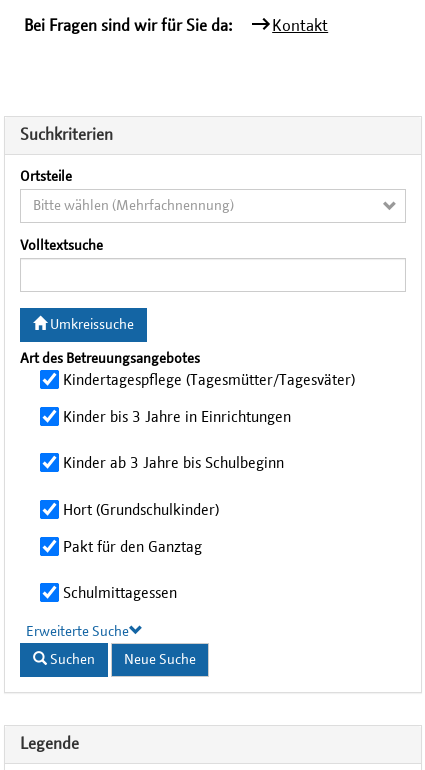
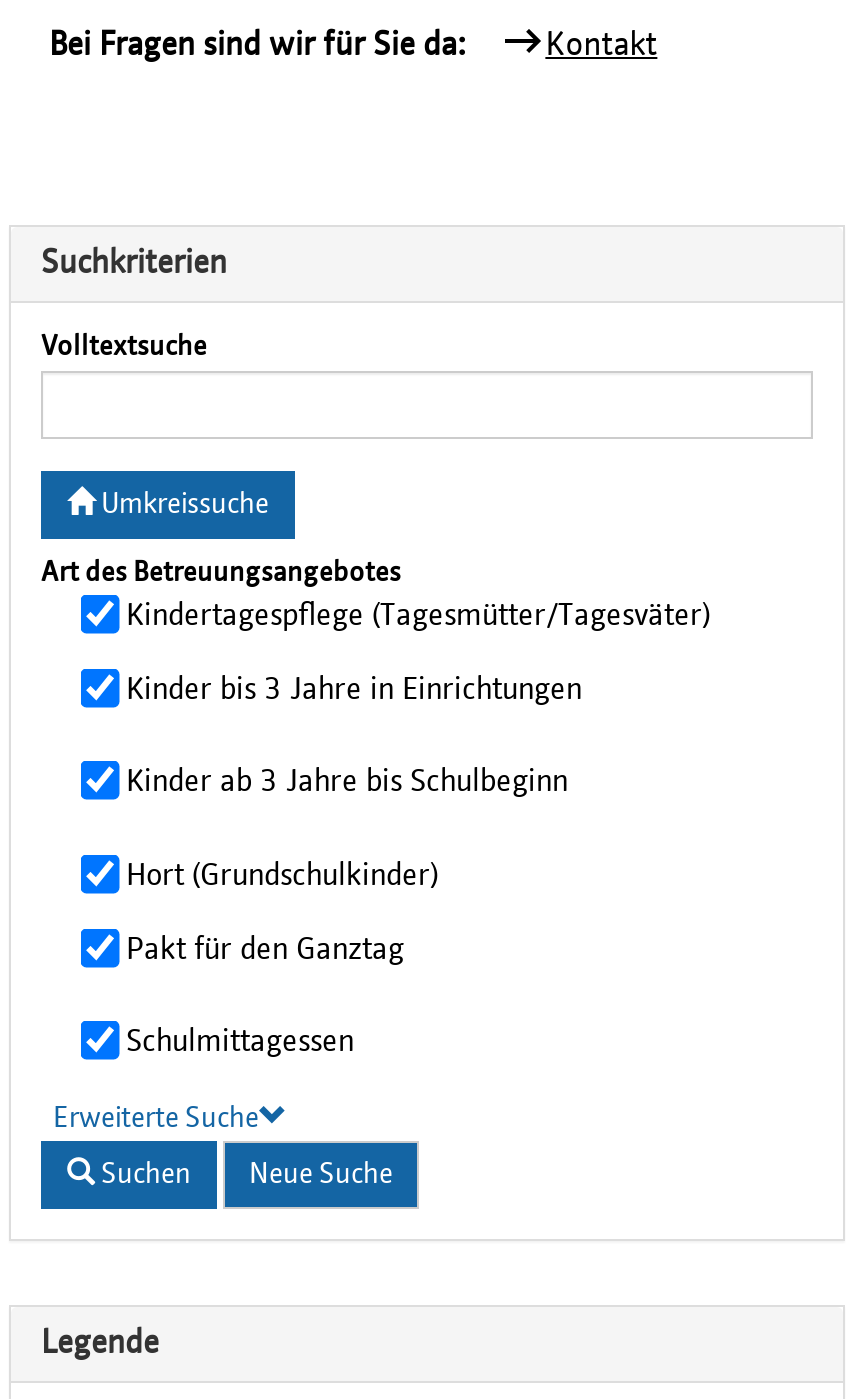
- Ortsteile
- Bitte wählen (Mehrfachnennung)
